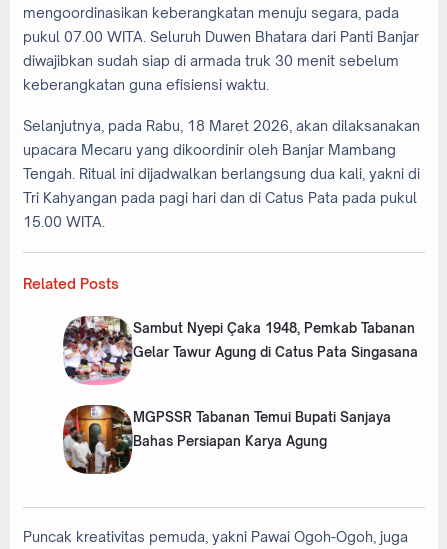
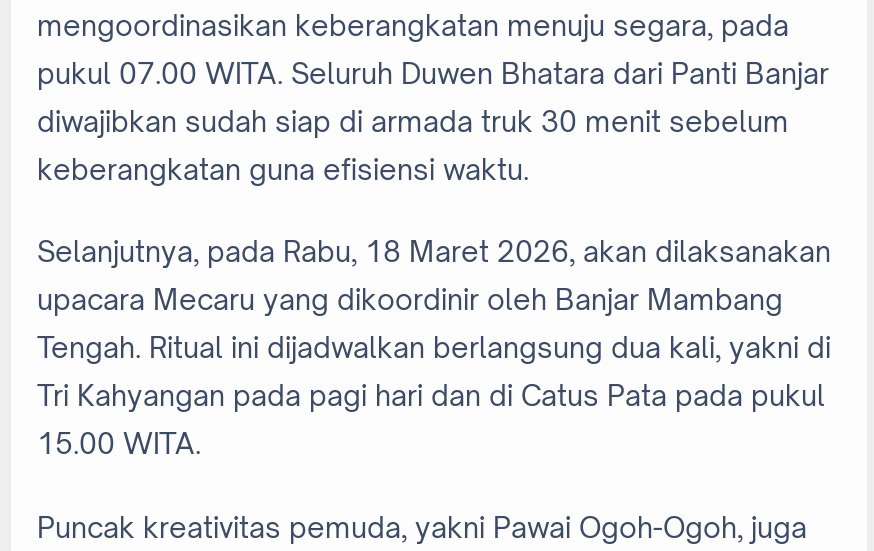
- [image]
- Related Posts
- Sambut Nyepi Çaka 1948, Pemkab Tabanan
- Gelar Tawur Agung di Catus Pata Singasana

- [image]
- MGPSSR Tabanan Temui Bupati Sanjaya
- Bahas Persiapan Karya Agung
